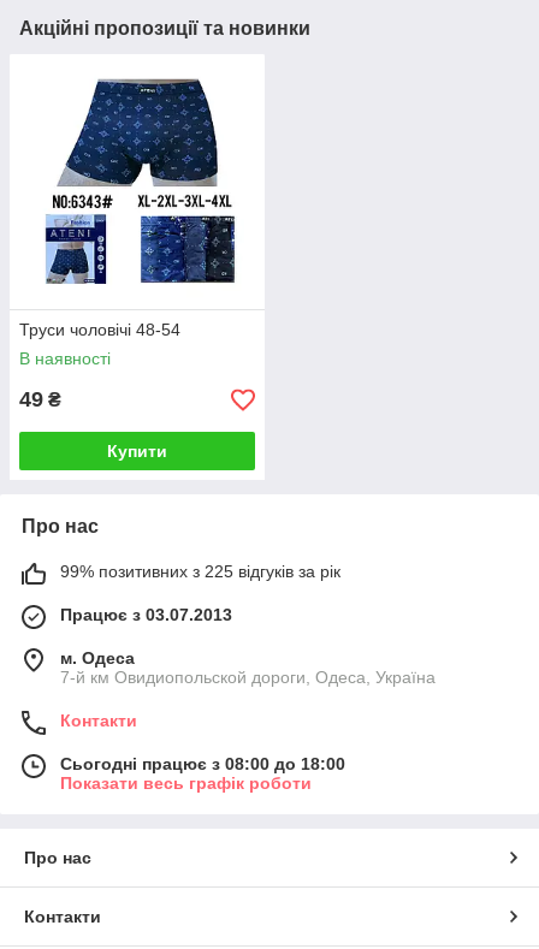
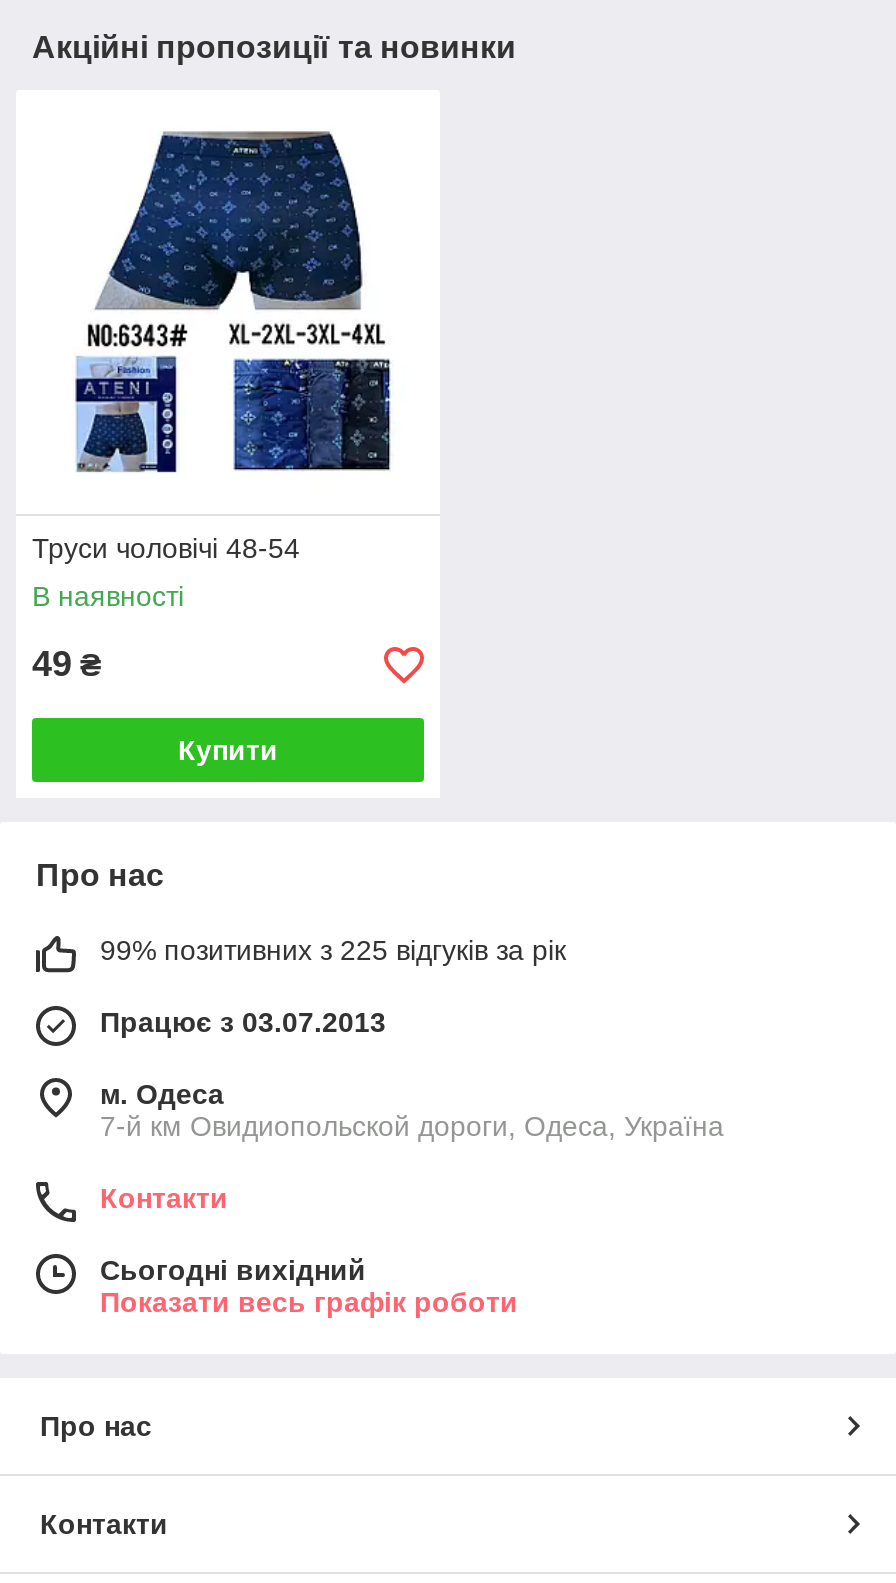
- Сьогодні працює з 08:00 до 18:00
+ Сьогодні вихідний
